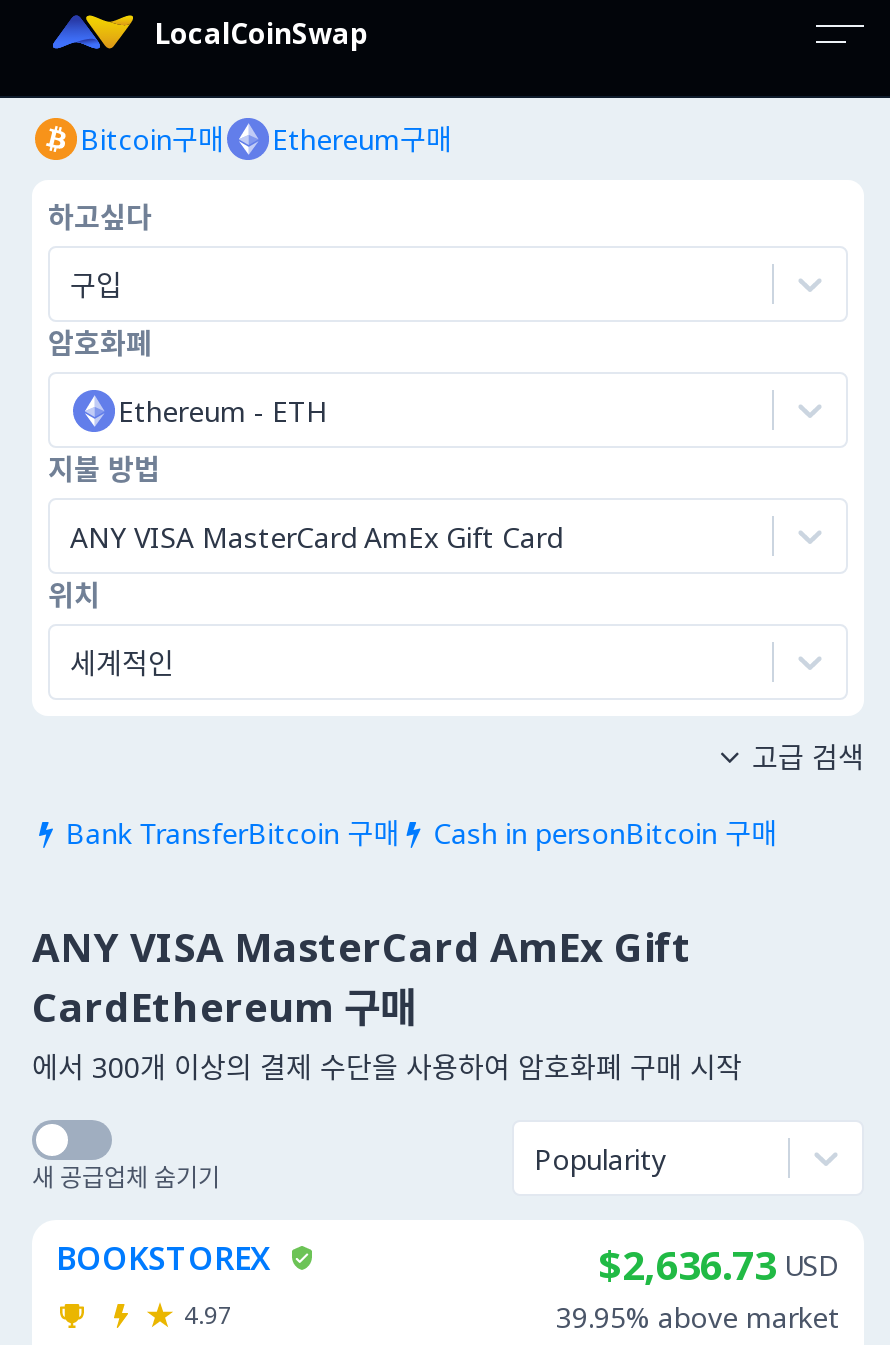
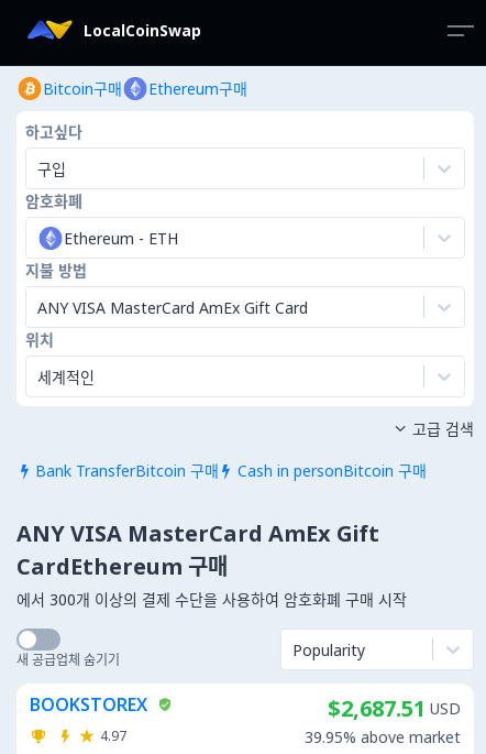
- $2,636.73 USD
+ $2,687.51 USD
